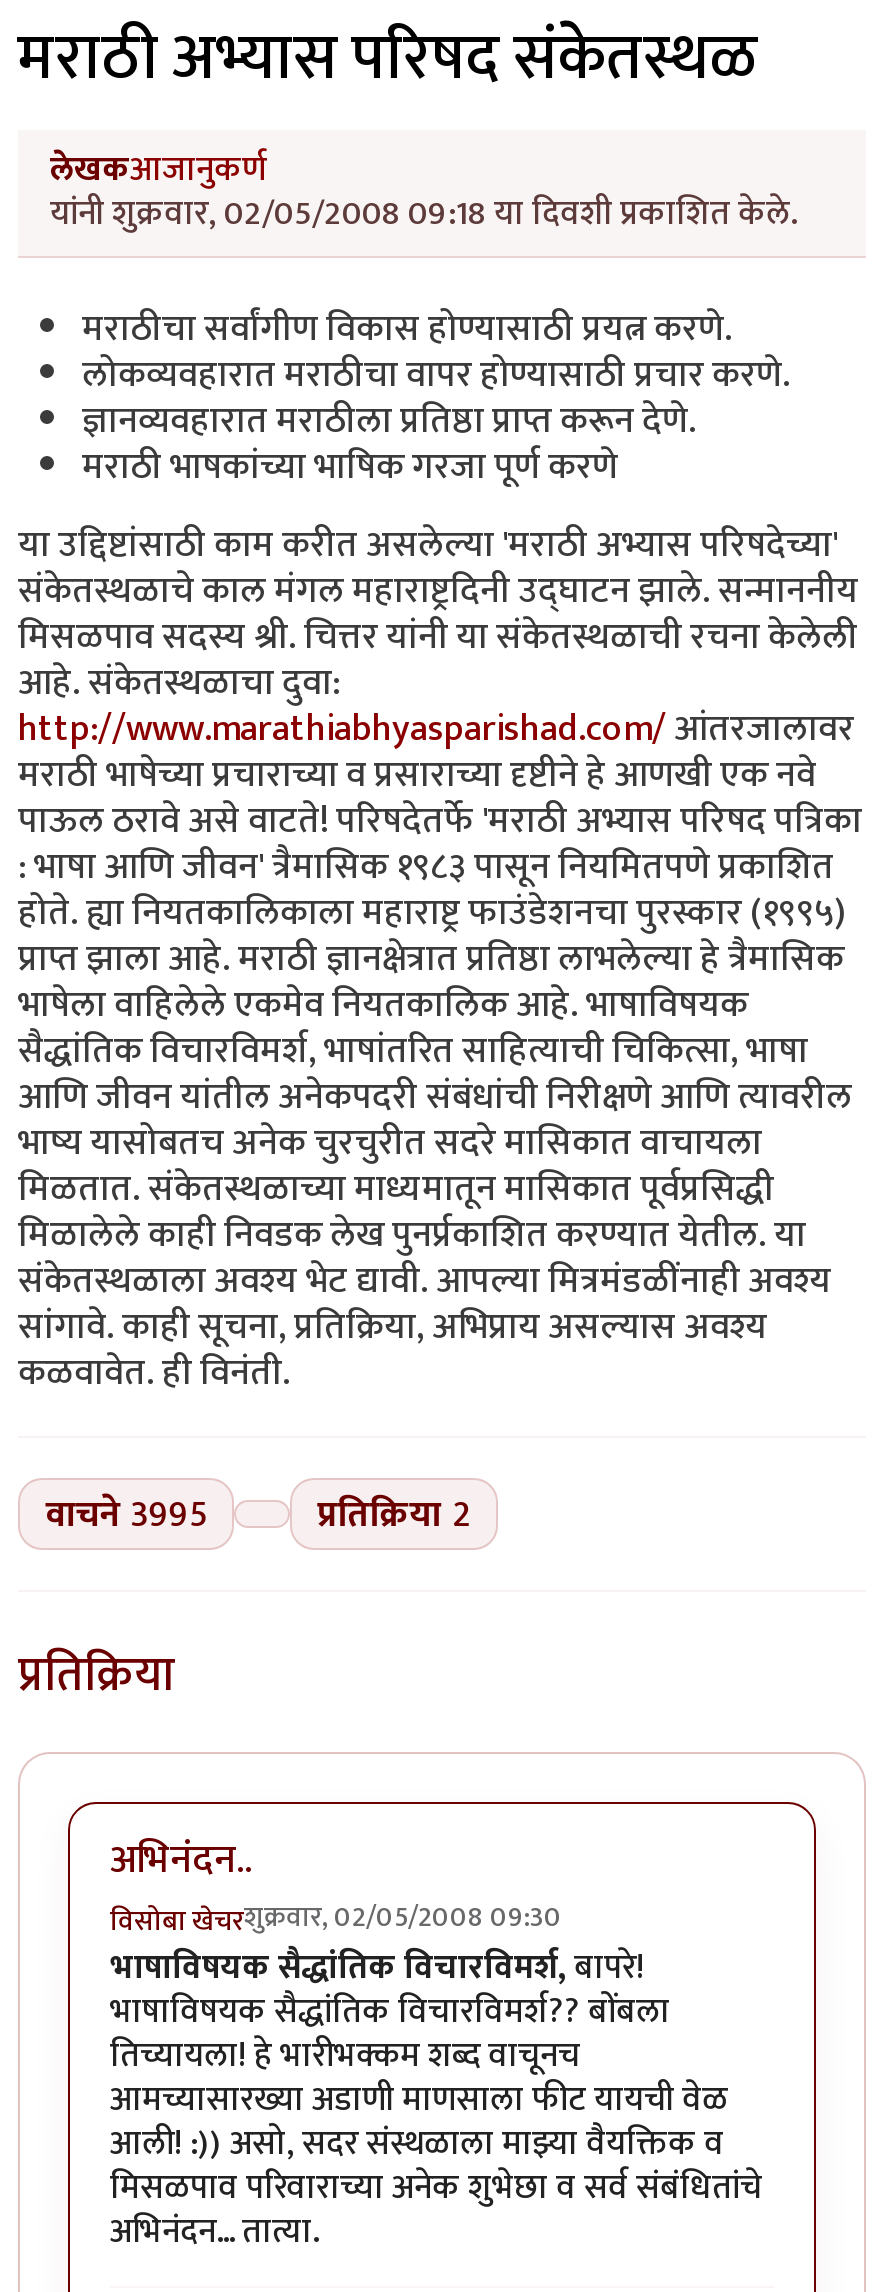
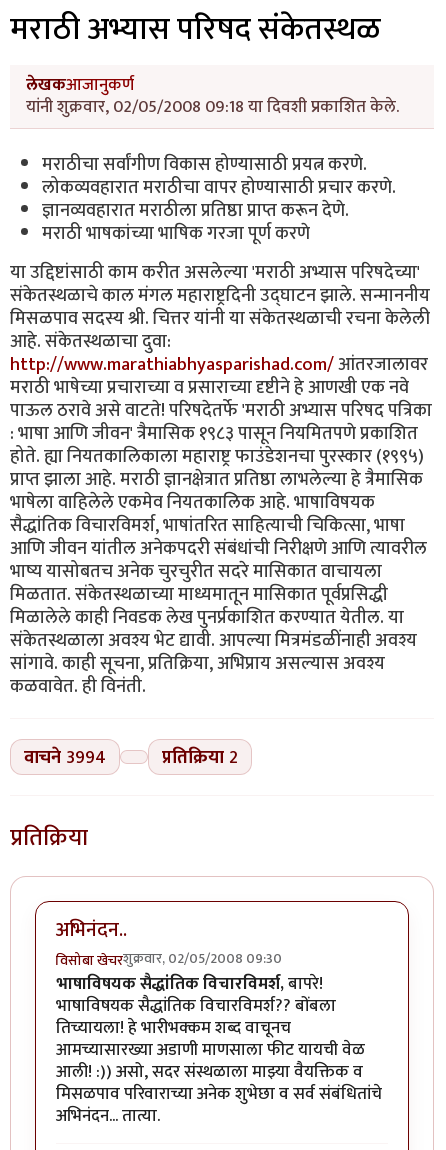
- वाचने 3995
+ वाचने 3994
